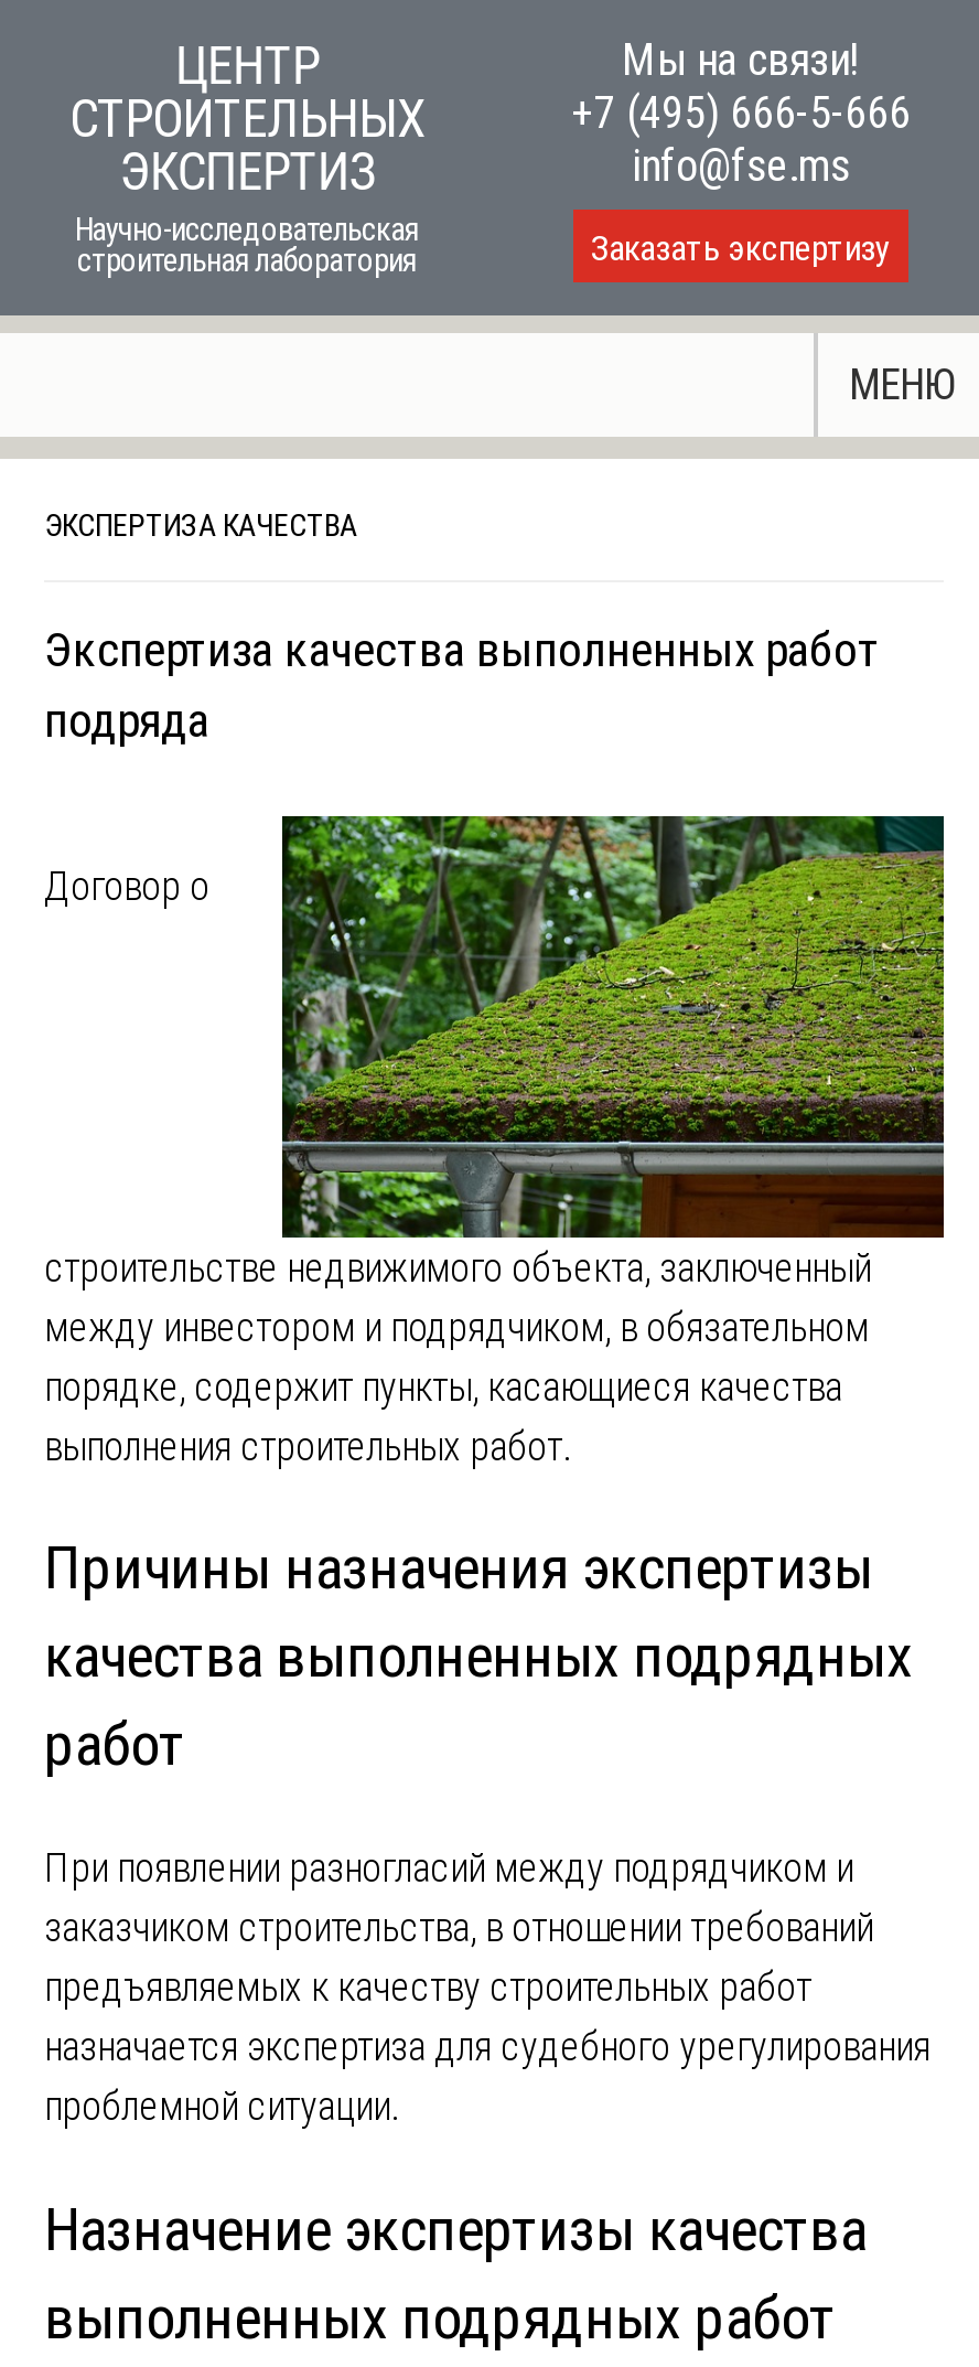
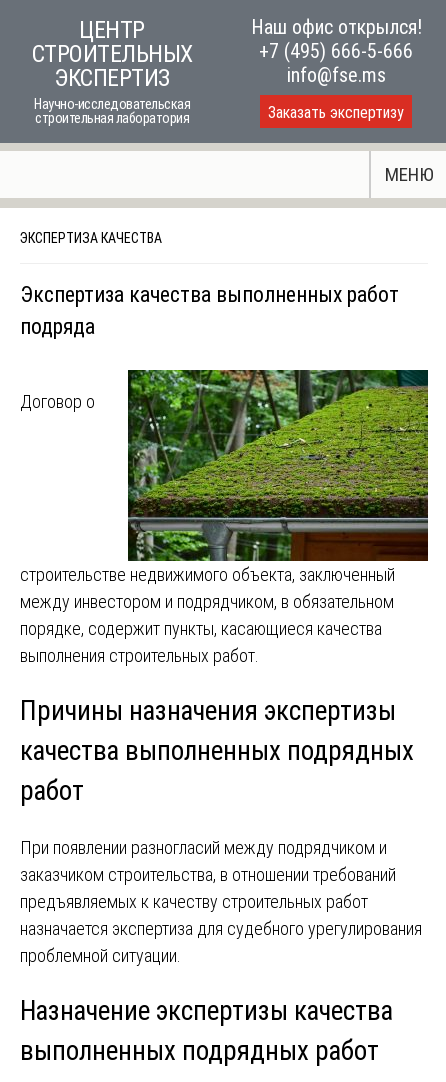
- Мы на связи!
+ Наш офис открылся!
